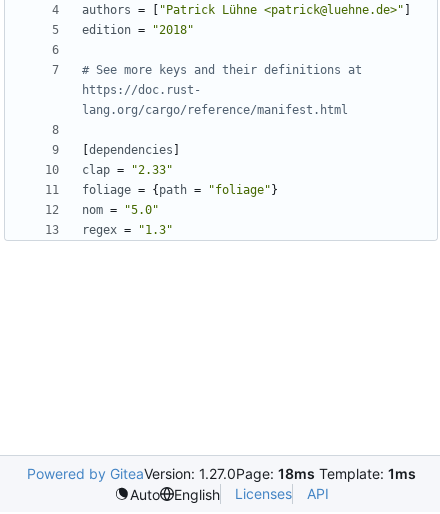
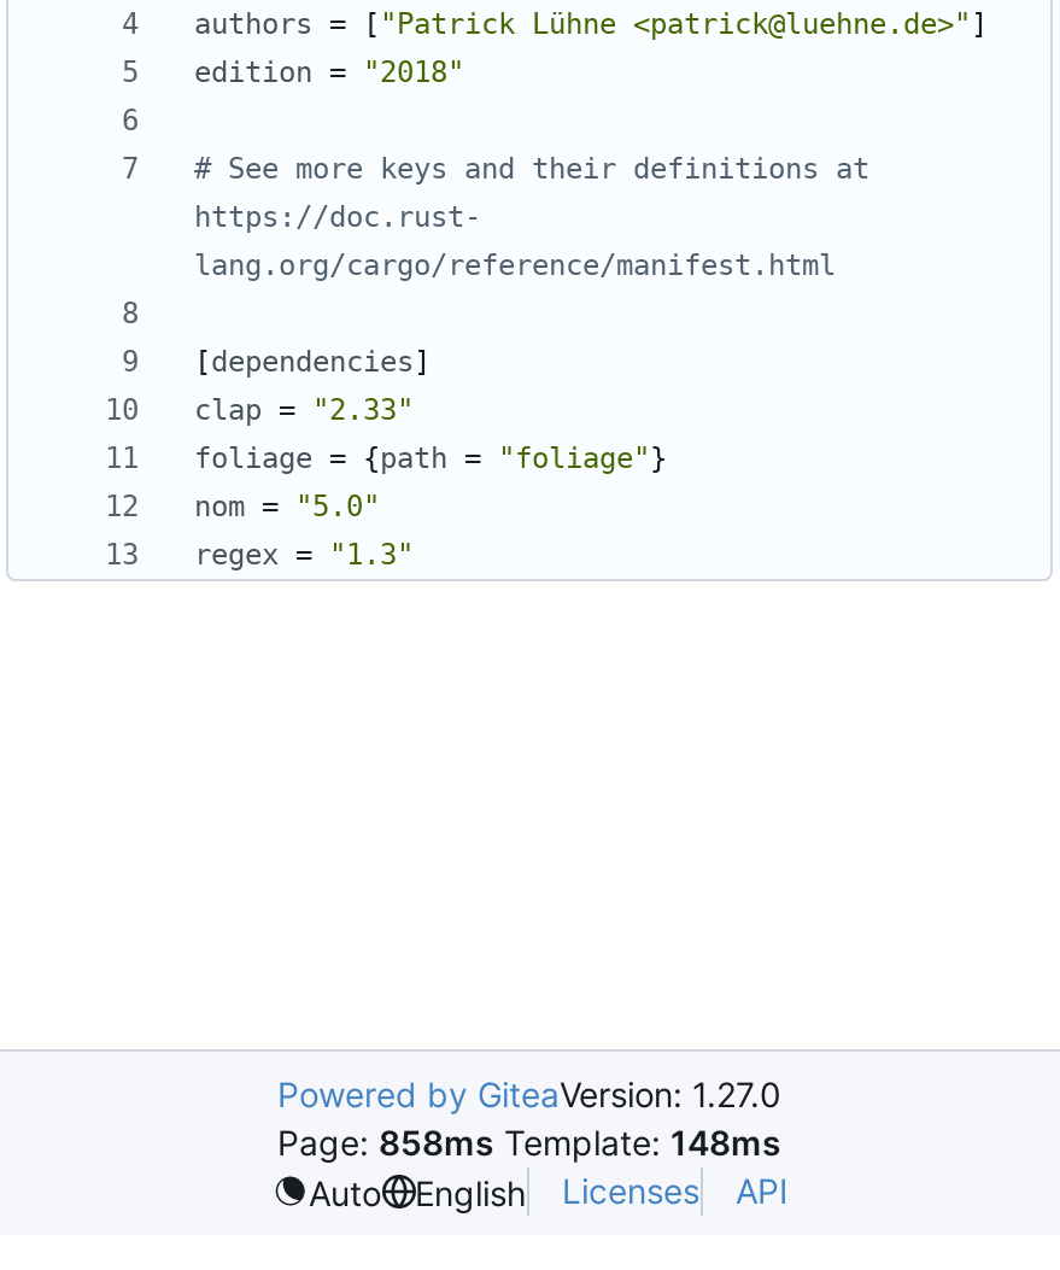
- Powered by GiteaVersion: 1.27.0Page: 18ms Template: 1ms
+ Powered by GiteaVersion: 1.27.0
+ Page: 858ms Template: 148ms
